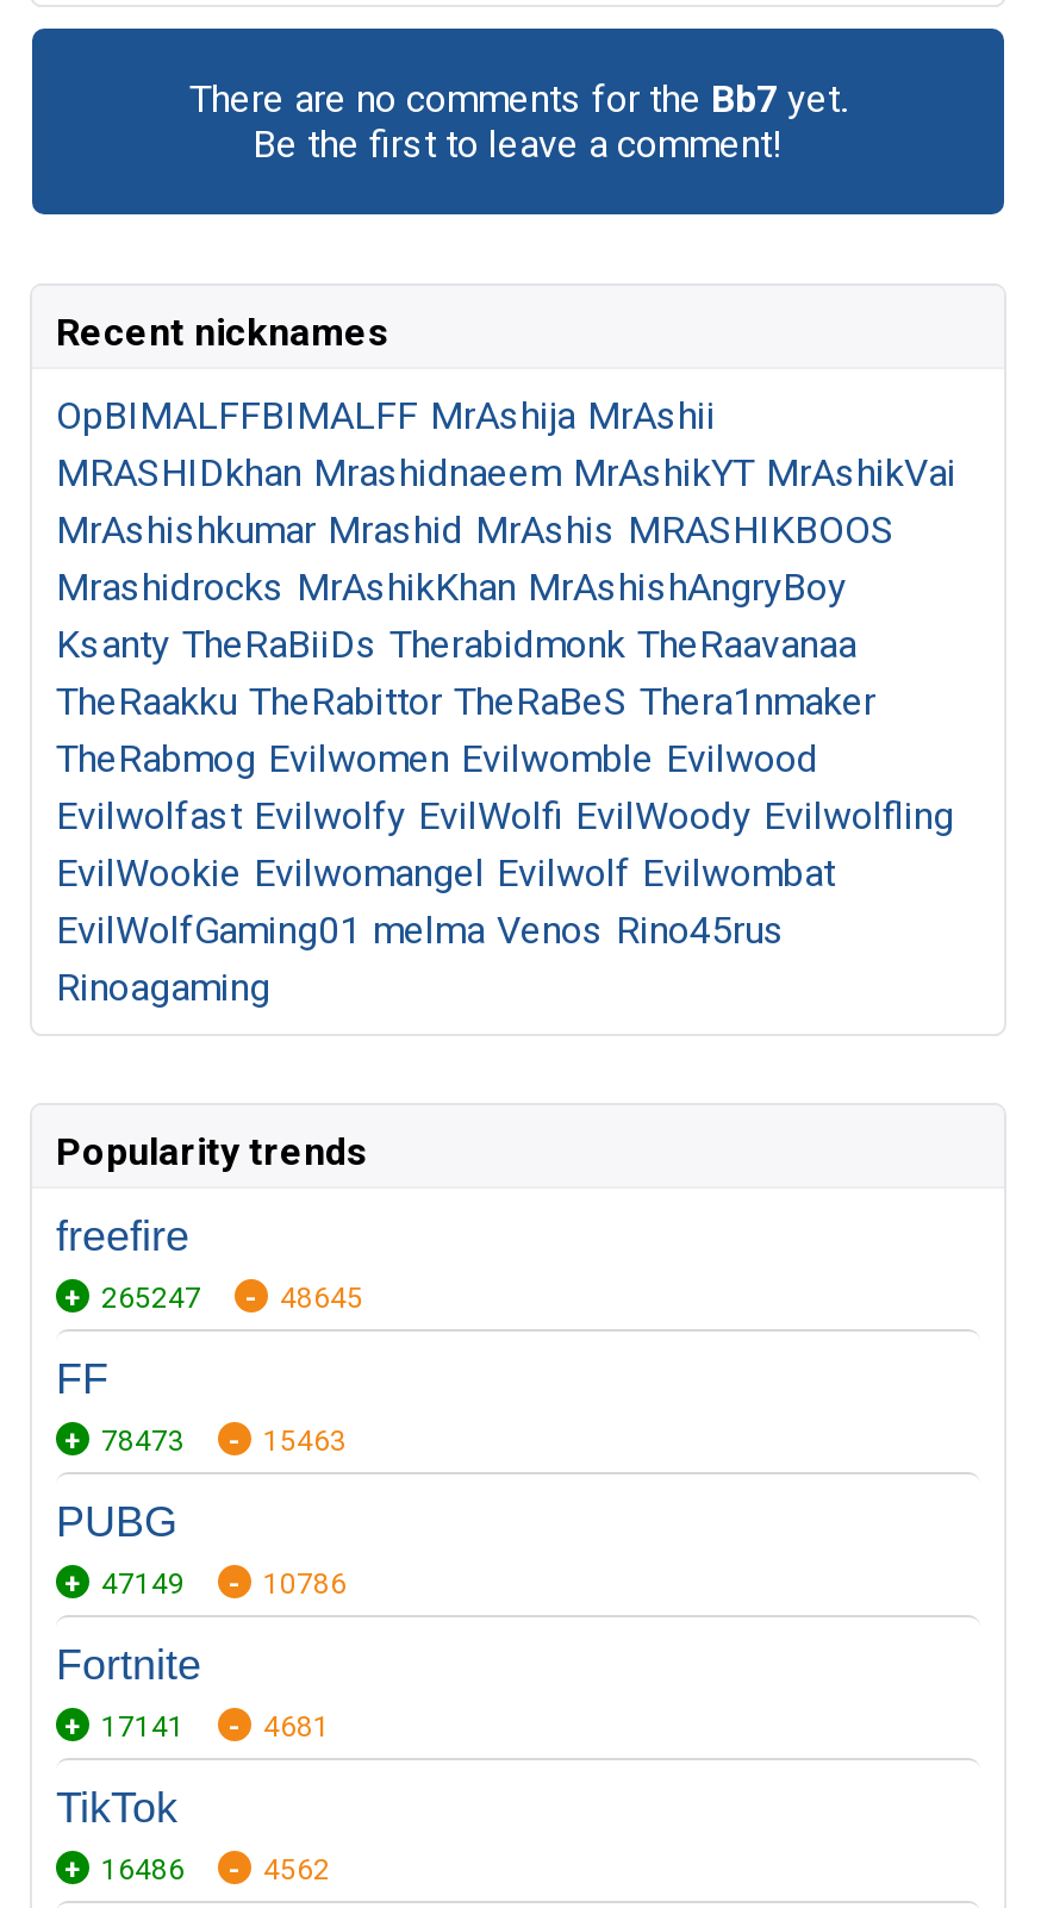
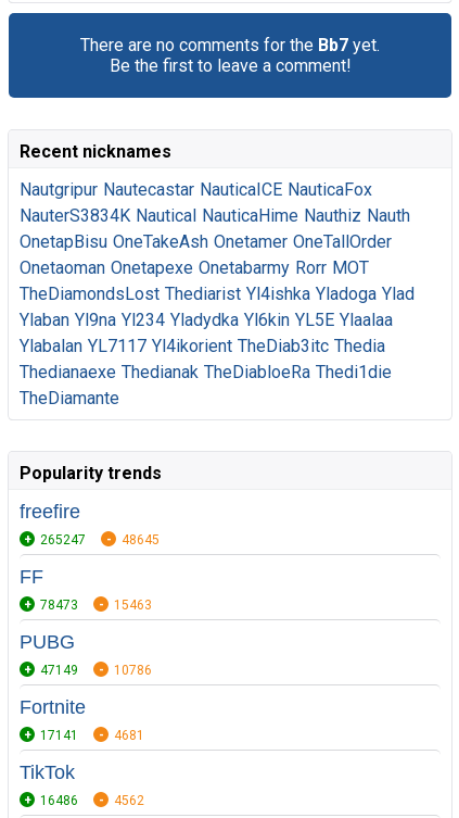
- OpBIMALFFBIMALFF MrAshija MrAshii
- MRASHIDkhan Mrashidnaeem MrAshikYT MrAshikVai
- MrAshishkumar Mrashid MrAshis MRASHIKBOOS
- Mrashidrocks MrAshikKhan MrAshishAngryBoy
- Ksanty TheRaBiiDs Therabidmonk TheRaavanaa
- TheRaakku TheRabittor TheRaBeS Thera1nmaker
- TheRabmog Evilwomen Evilwomble Evilwood
- Evilwolfast Evilwolfy EvilWolfi EvilWoody Evilwolfling
- EvilWookie Evilwomangel Evilwolf Evilwombat
- EvilWolfGaming01 melma Venos Rino45rus
- Rinoagaming
+ Nautgripur Nautecastar NauticaICE NauticaFox
+ NauterS3834K Nautical NauticaHime Nauthiz Nauth
+ OnetapBisu OneTakeAsh Onetamer OneTallOrder
+ Onetaoman Onetapexe Onetabarmy Rorr MOT
+ TheDiamondsLost Thediarist Yl4ishka Yladoga Ylad
+ Ylaban Yl9na Yl234 Yladydka Yl6kin YL5E Ylaalaa
+ Ylabalan YL7117 Yl4ikorient TheDiab3itc Thedia
+ Thedianaexe Thedianak TheDiabloeRa Thedi1die
+ TheDiamante
